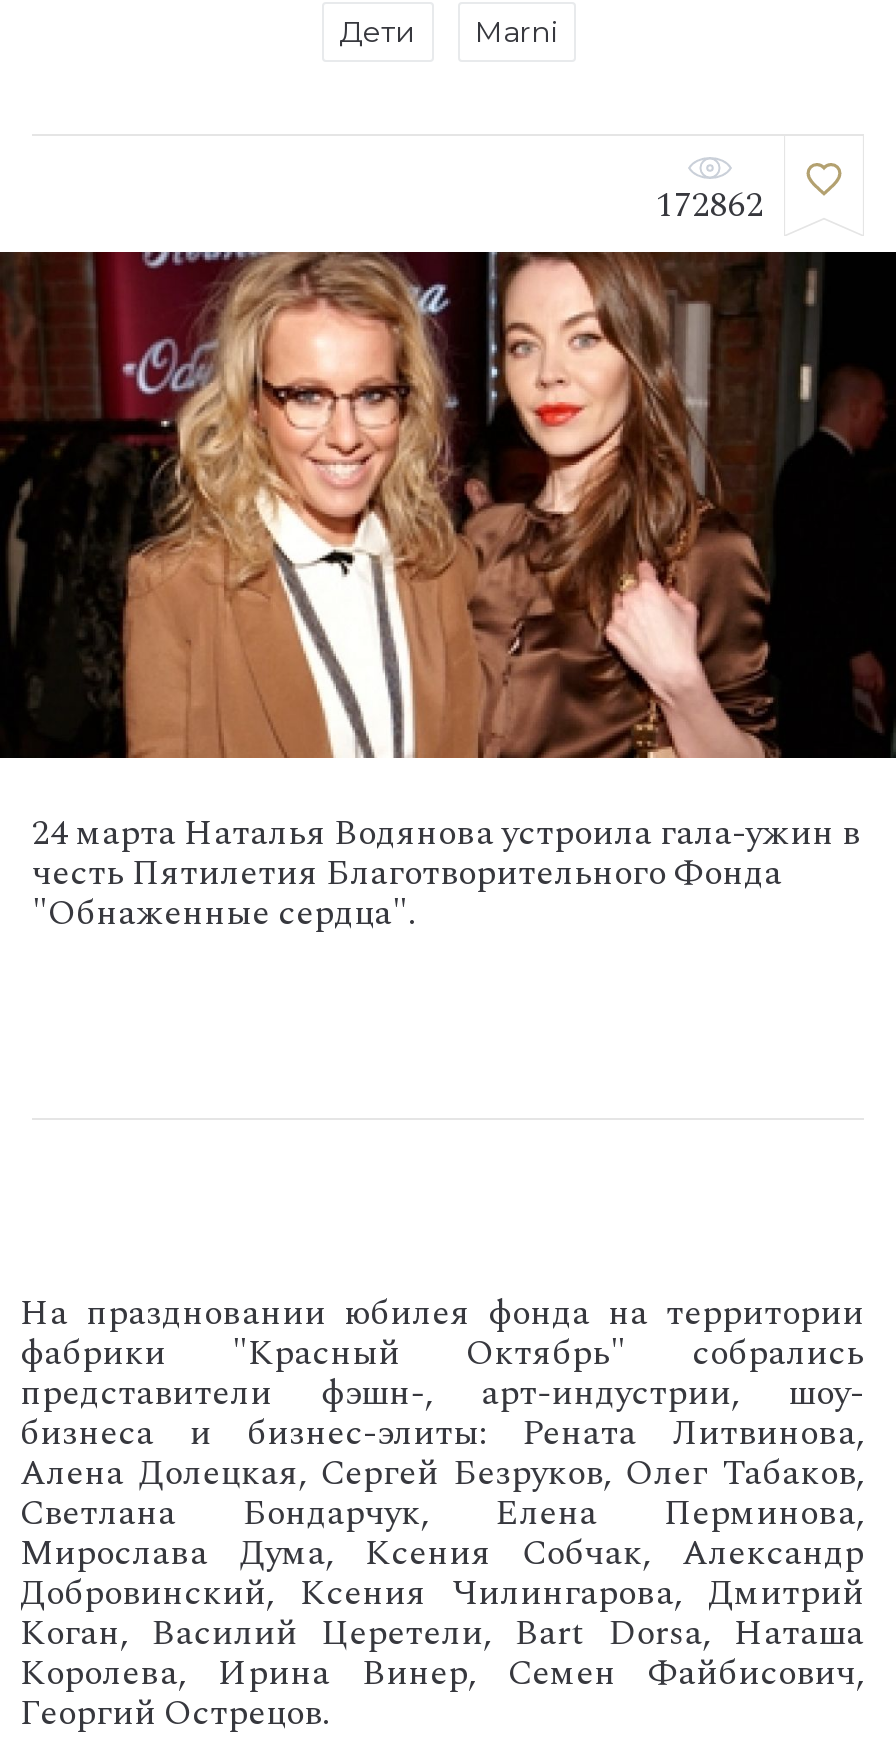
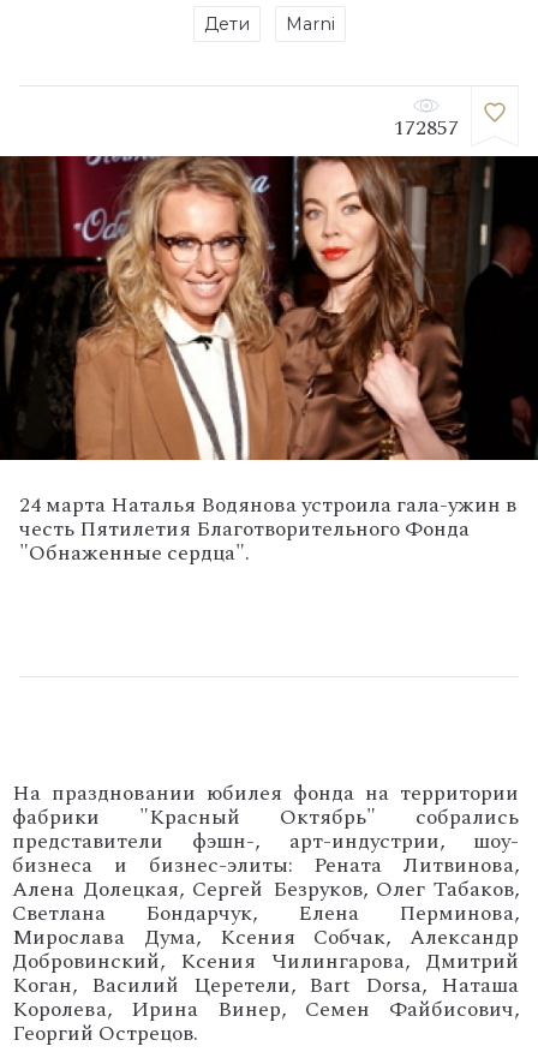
- 172862
+ 172857
